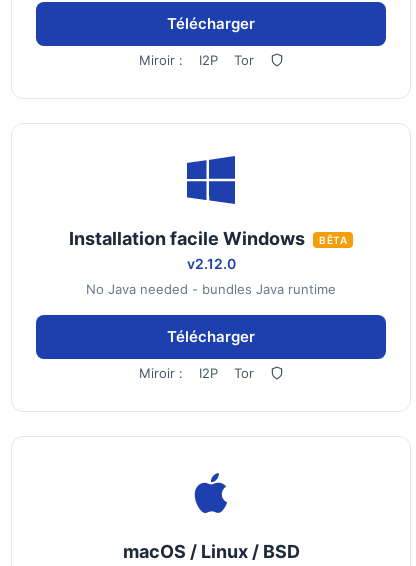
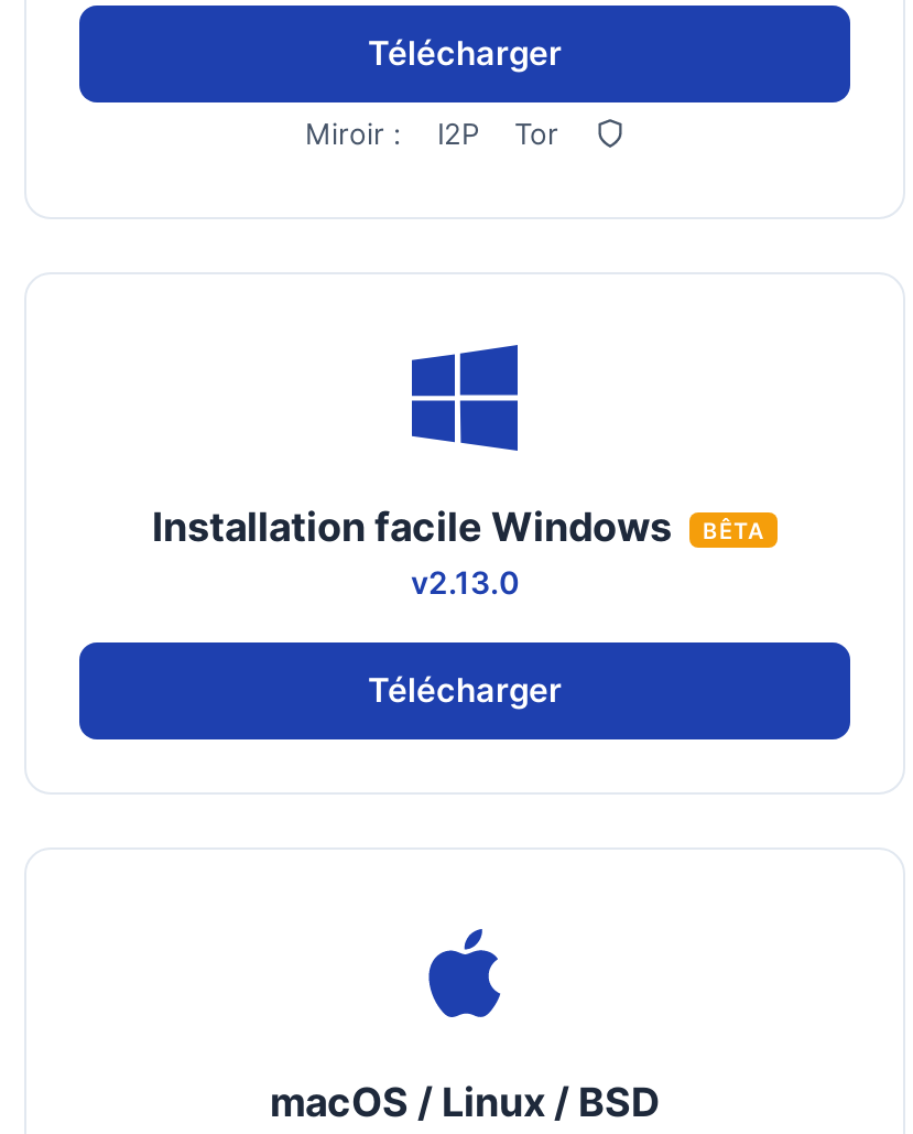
- v2.12.0
- No Java needed - bundles Java runtime
+ v2.13.0

- Miroir :
- I2P
- Tor
